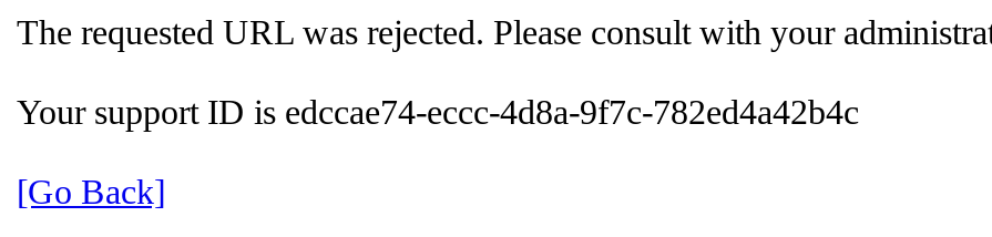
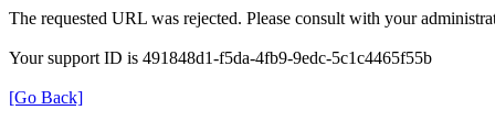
- Your support ID is edccae74-eccc-4d8a-9f7c-782ed4a42b4c
+ Your support ID is 491848d1-f5da-4fb9-9edc-5c1c4465f55b
